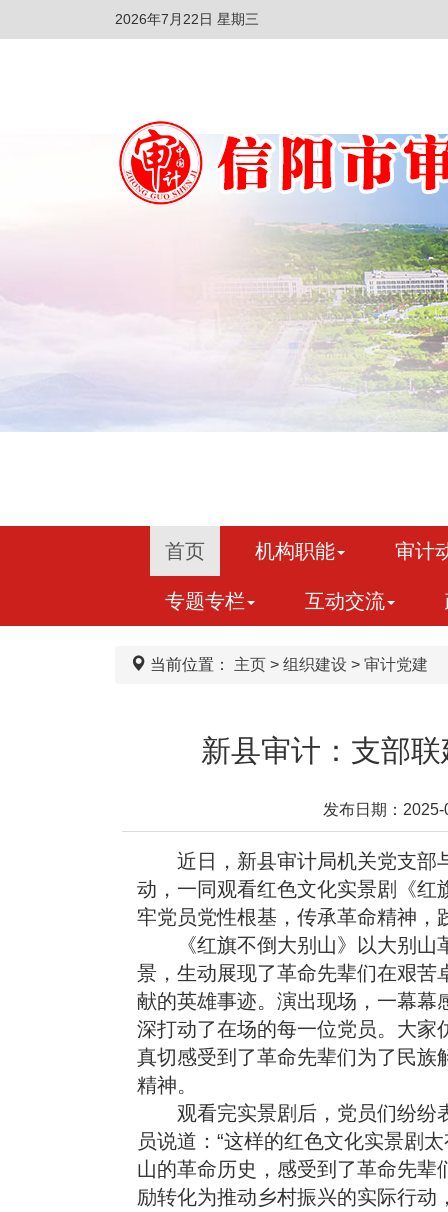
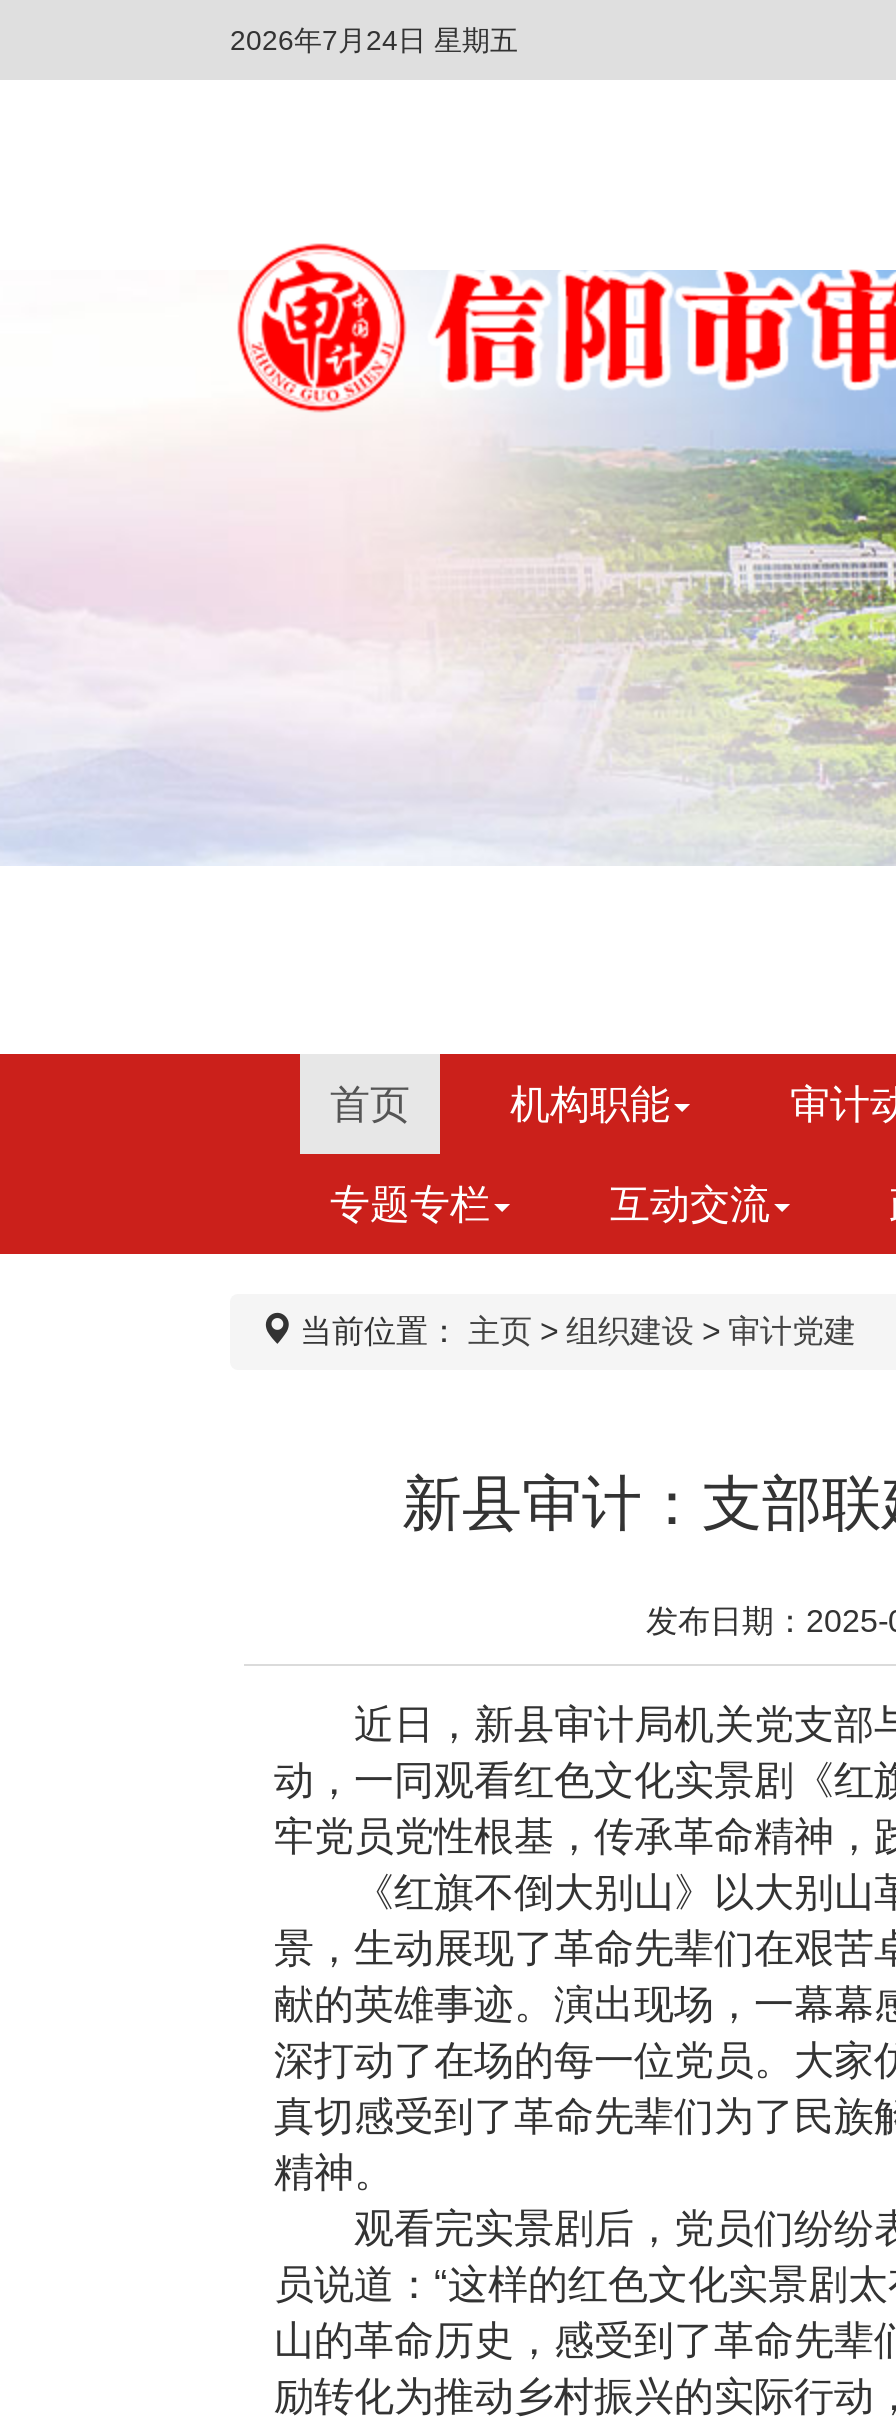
- 2026年7月22日 星期三
+ 2026年7月24日 星期五
